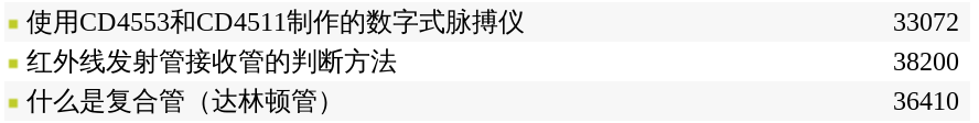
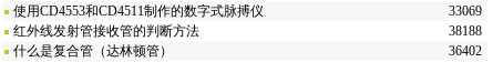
- 33072
+ 33069

- 38200
+ 38188

- 36410
+ 36402
